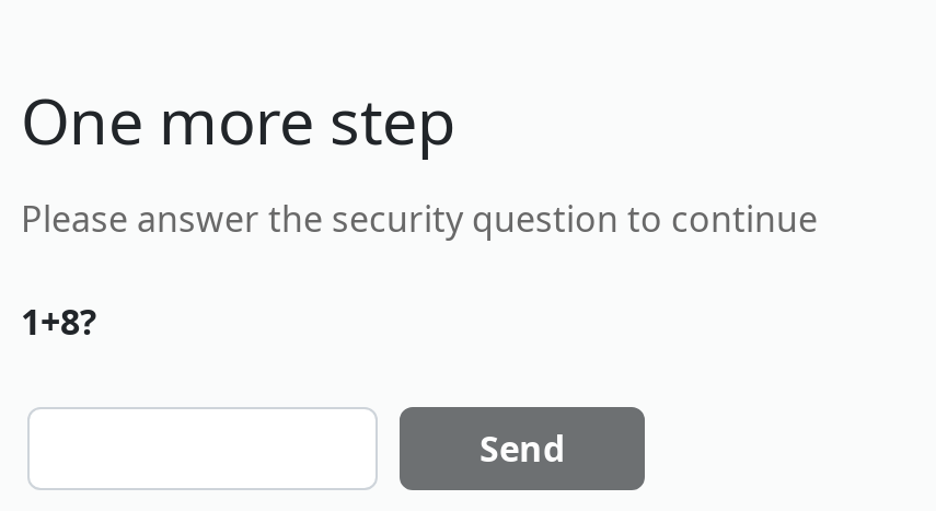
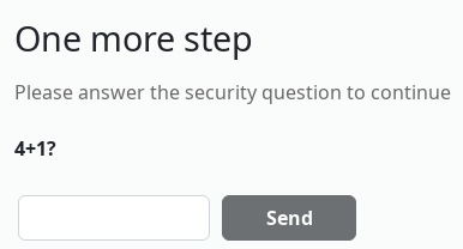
- 1+8?
+ 4+1?
